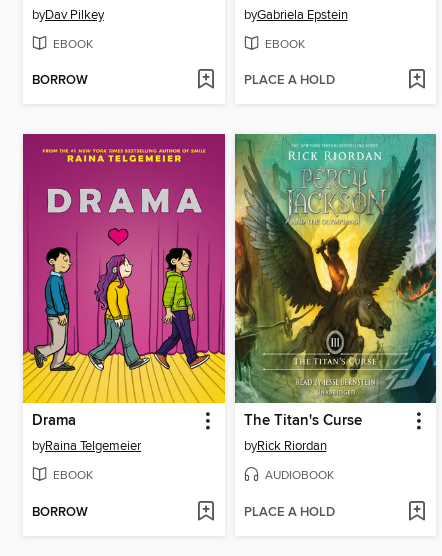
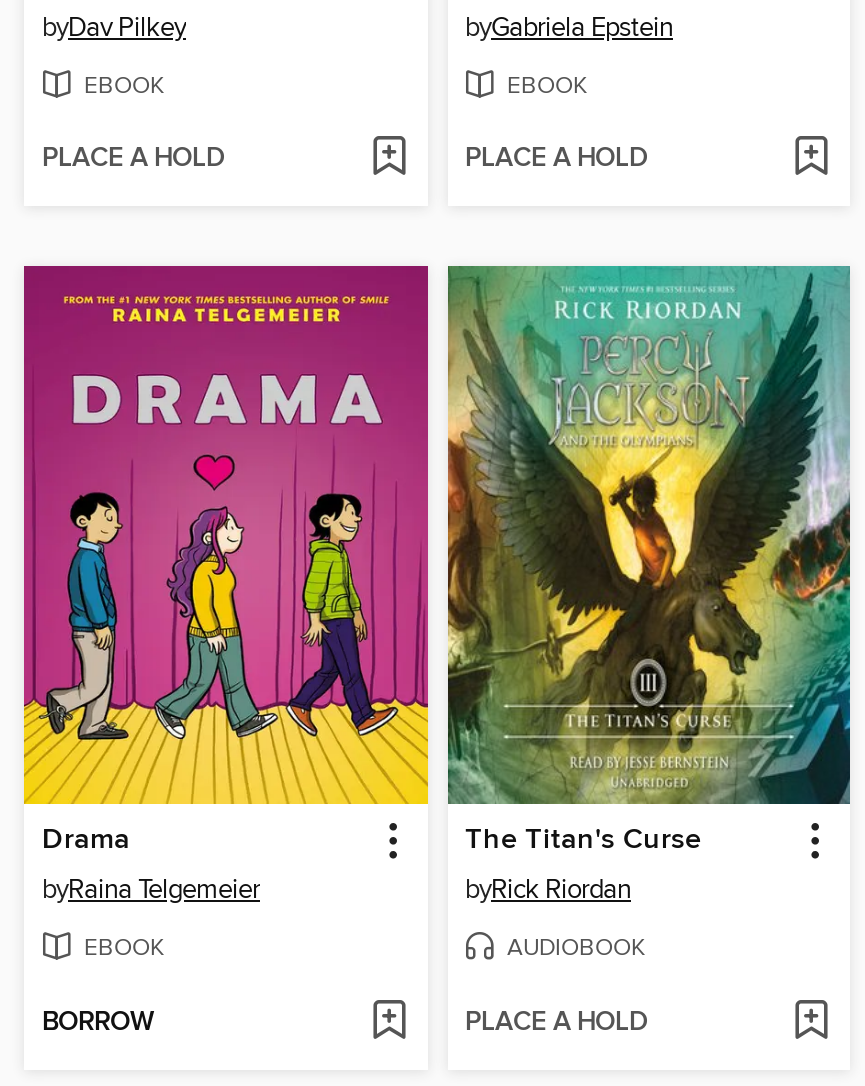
- BORROW
+ PLACE A HOLD
